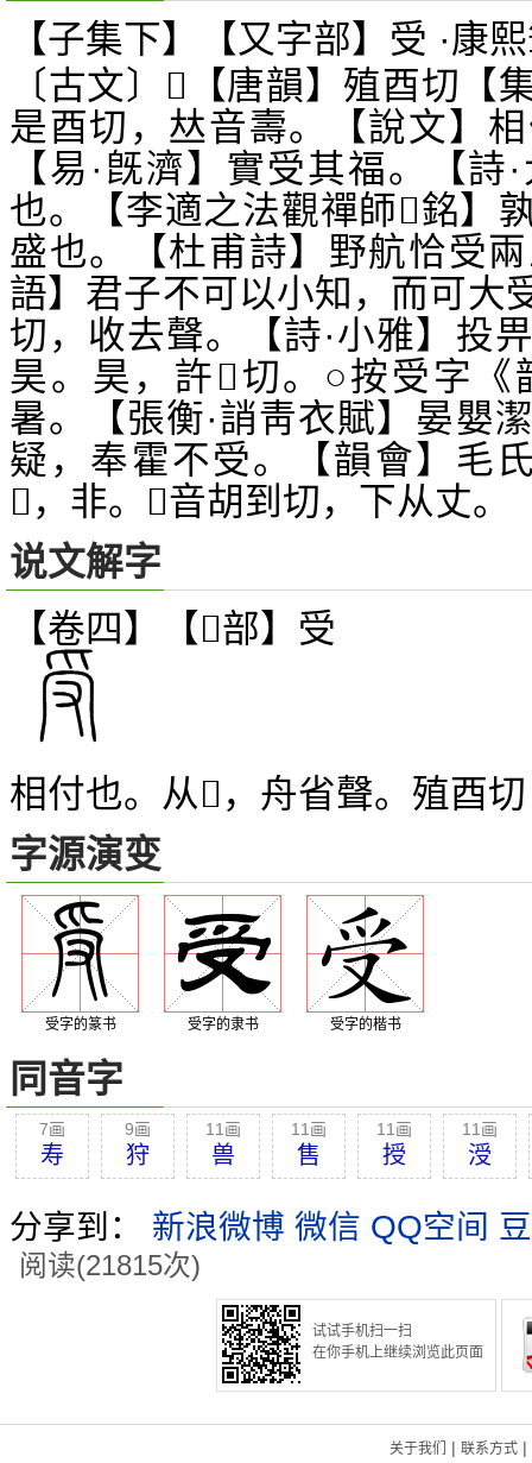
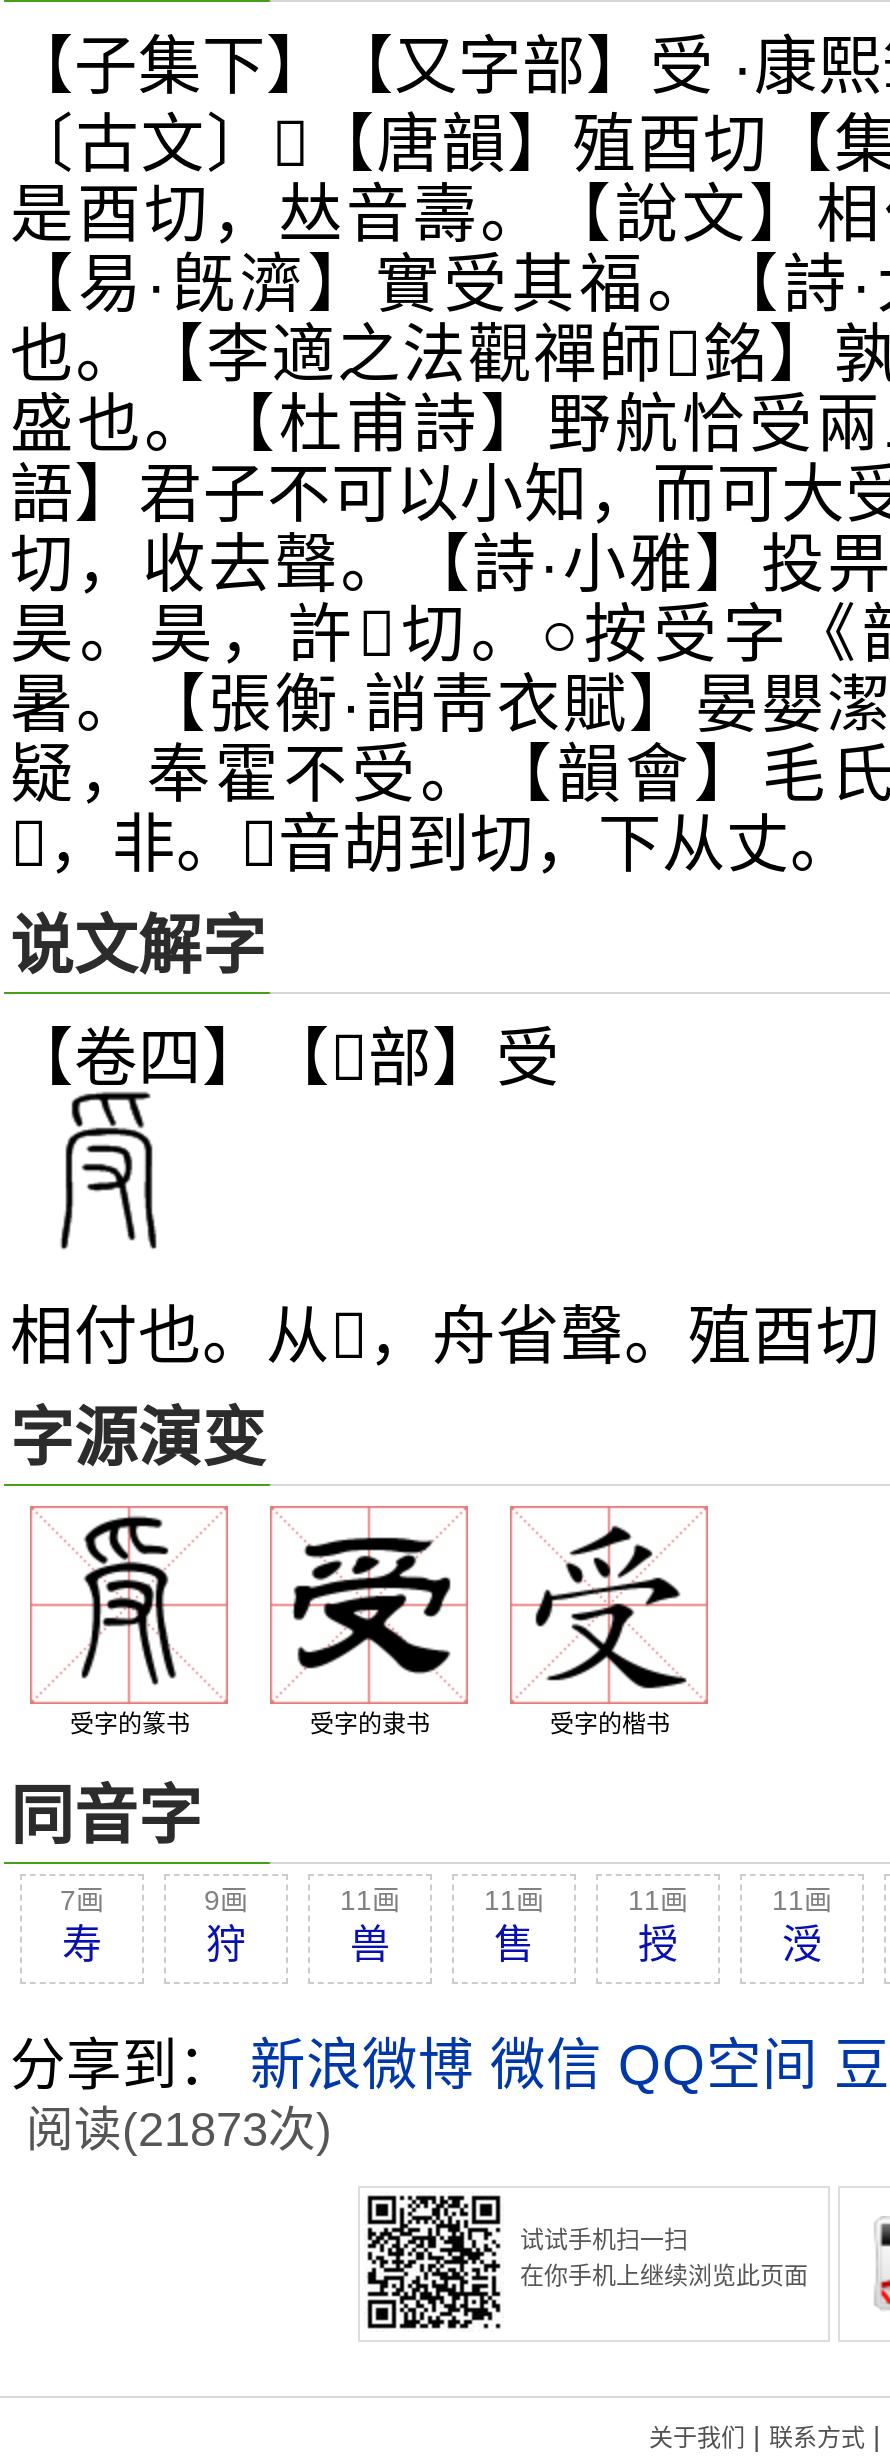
- 阅读(21815次)
+ 阅读(21873次)
